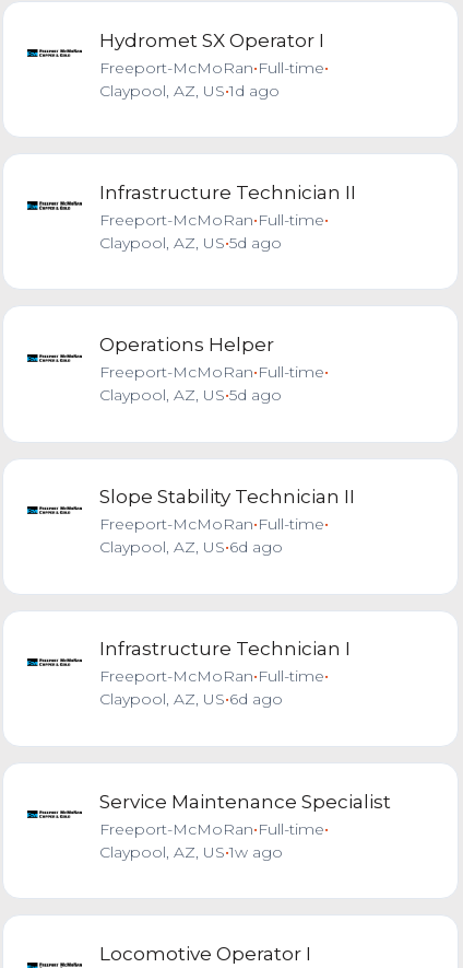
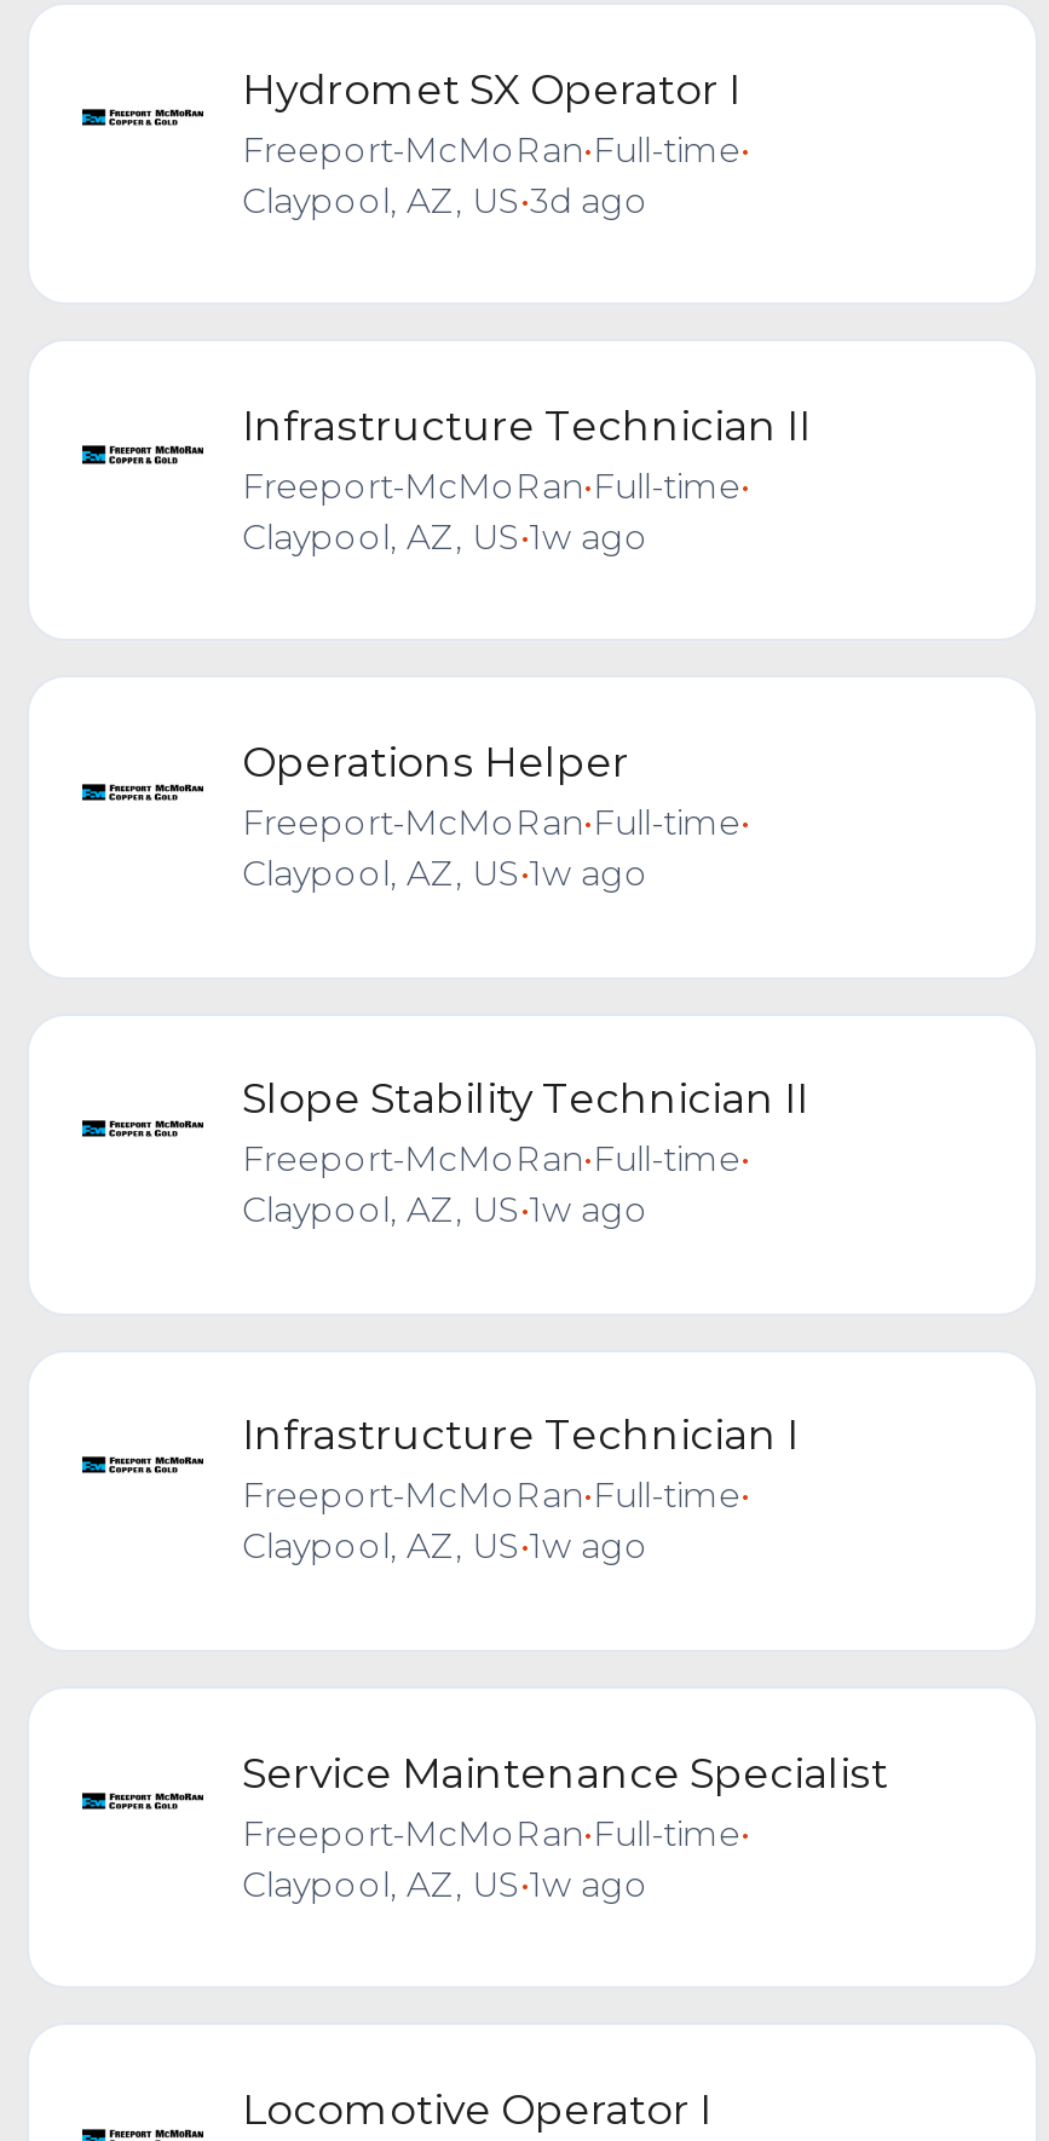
- Claypool, AZ, US•1d ago
+ Claypool, AZ, US•3d ago

- Claypool, AZ, US•5d ago
+ Claypool, AZ, US•1w ago

- Claypool, AZ, US•5d ago
+ Claypool, AZ, US•1w ago

- Claypool, AZ, US•6d ago
+ Claypool, AZ, US•1w ago

- Claypool, AZ, US•6d ago
+ Claypool, AZ, US•1w ago
